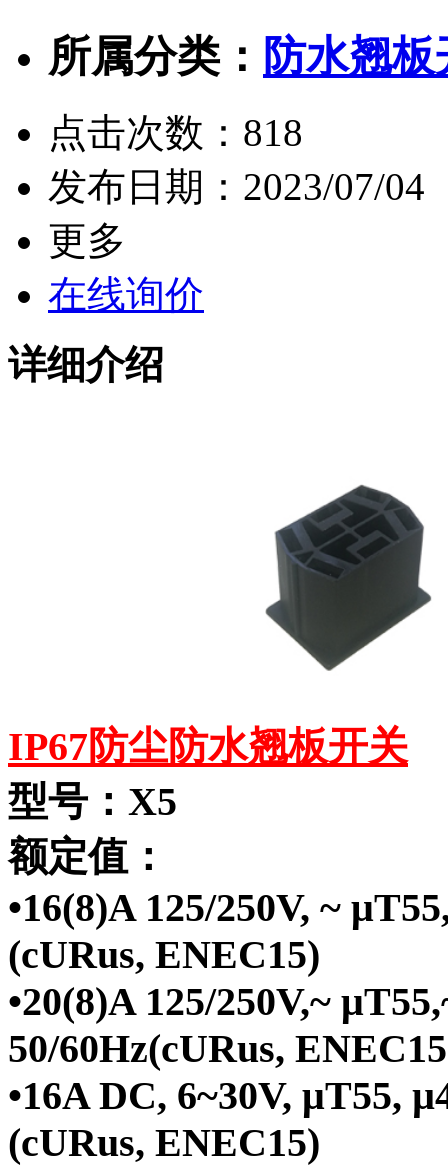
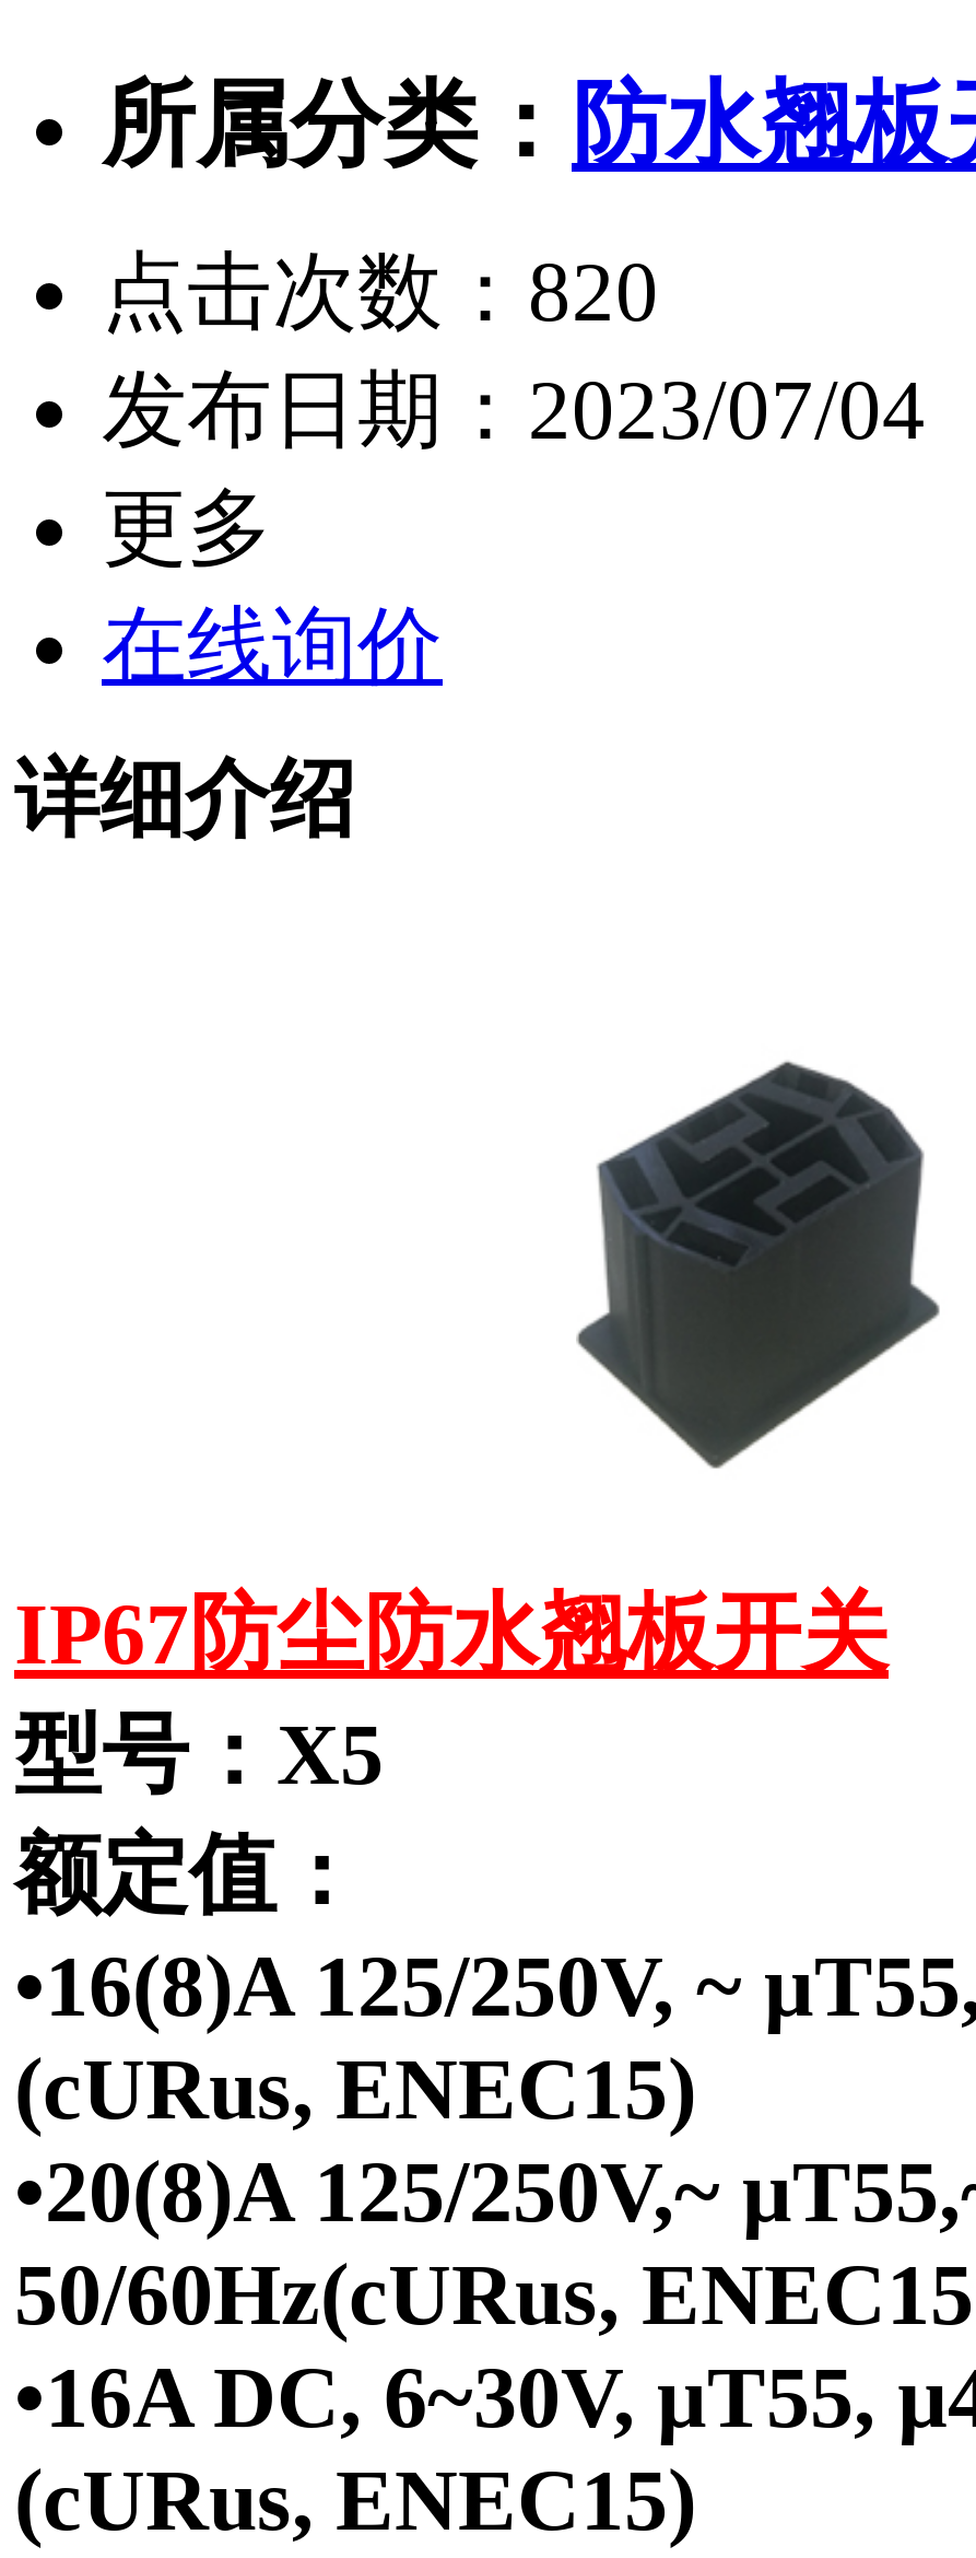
- 点击次数：818
+ 点击次数：820
